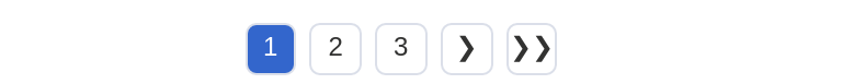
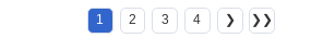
+ 4
